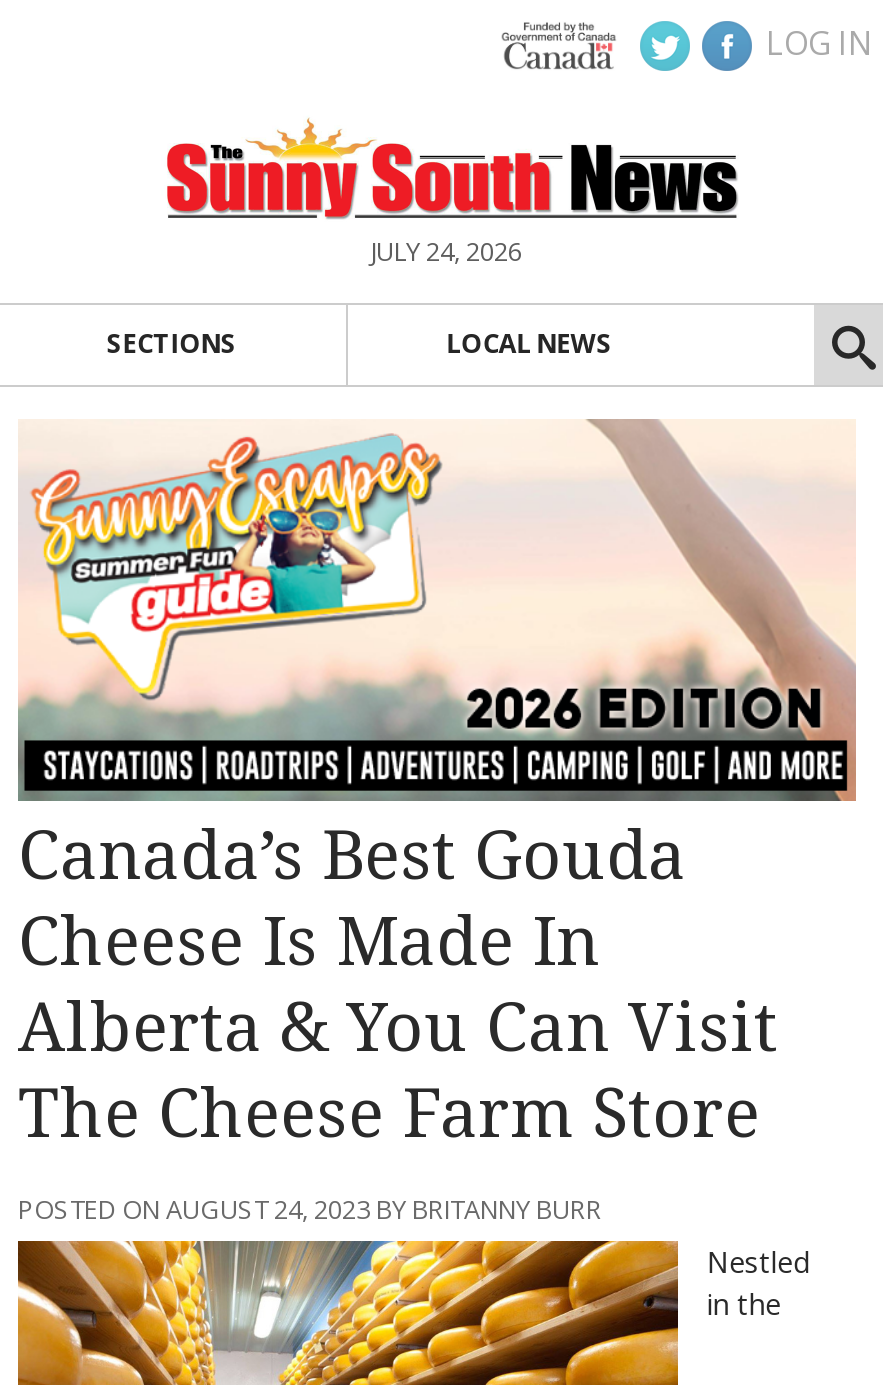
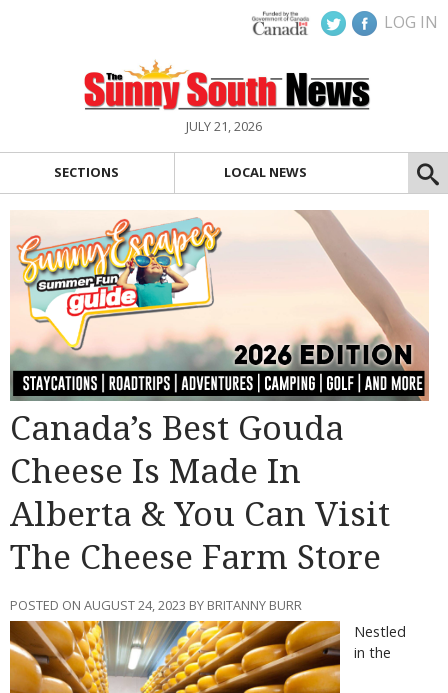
- JULY 24, 2026
+ JULY 21, 2026
